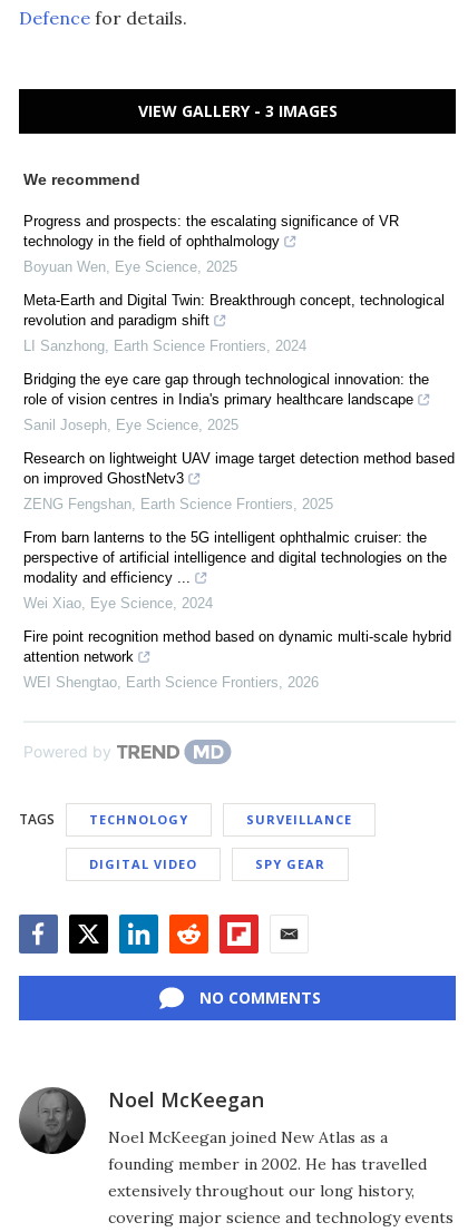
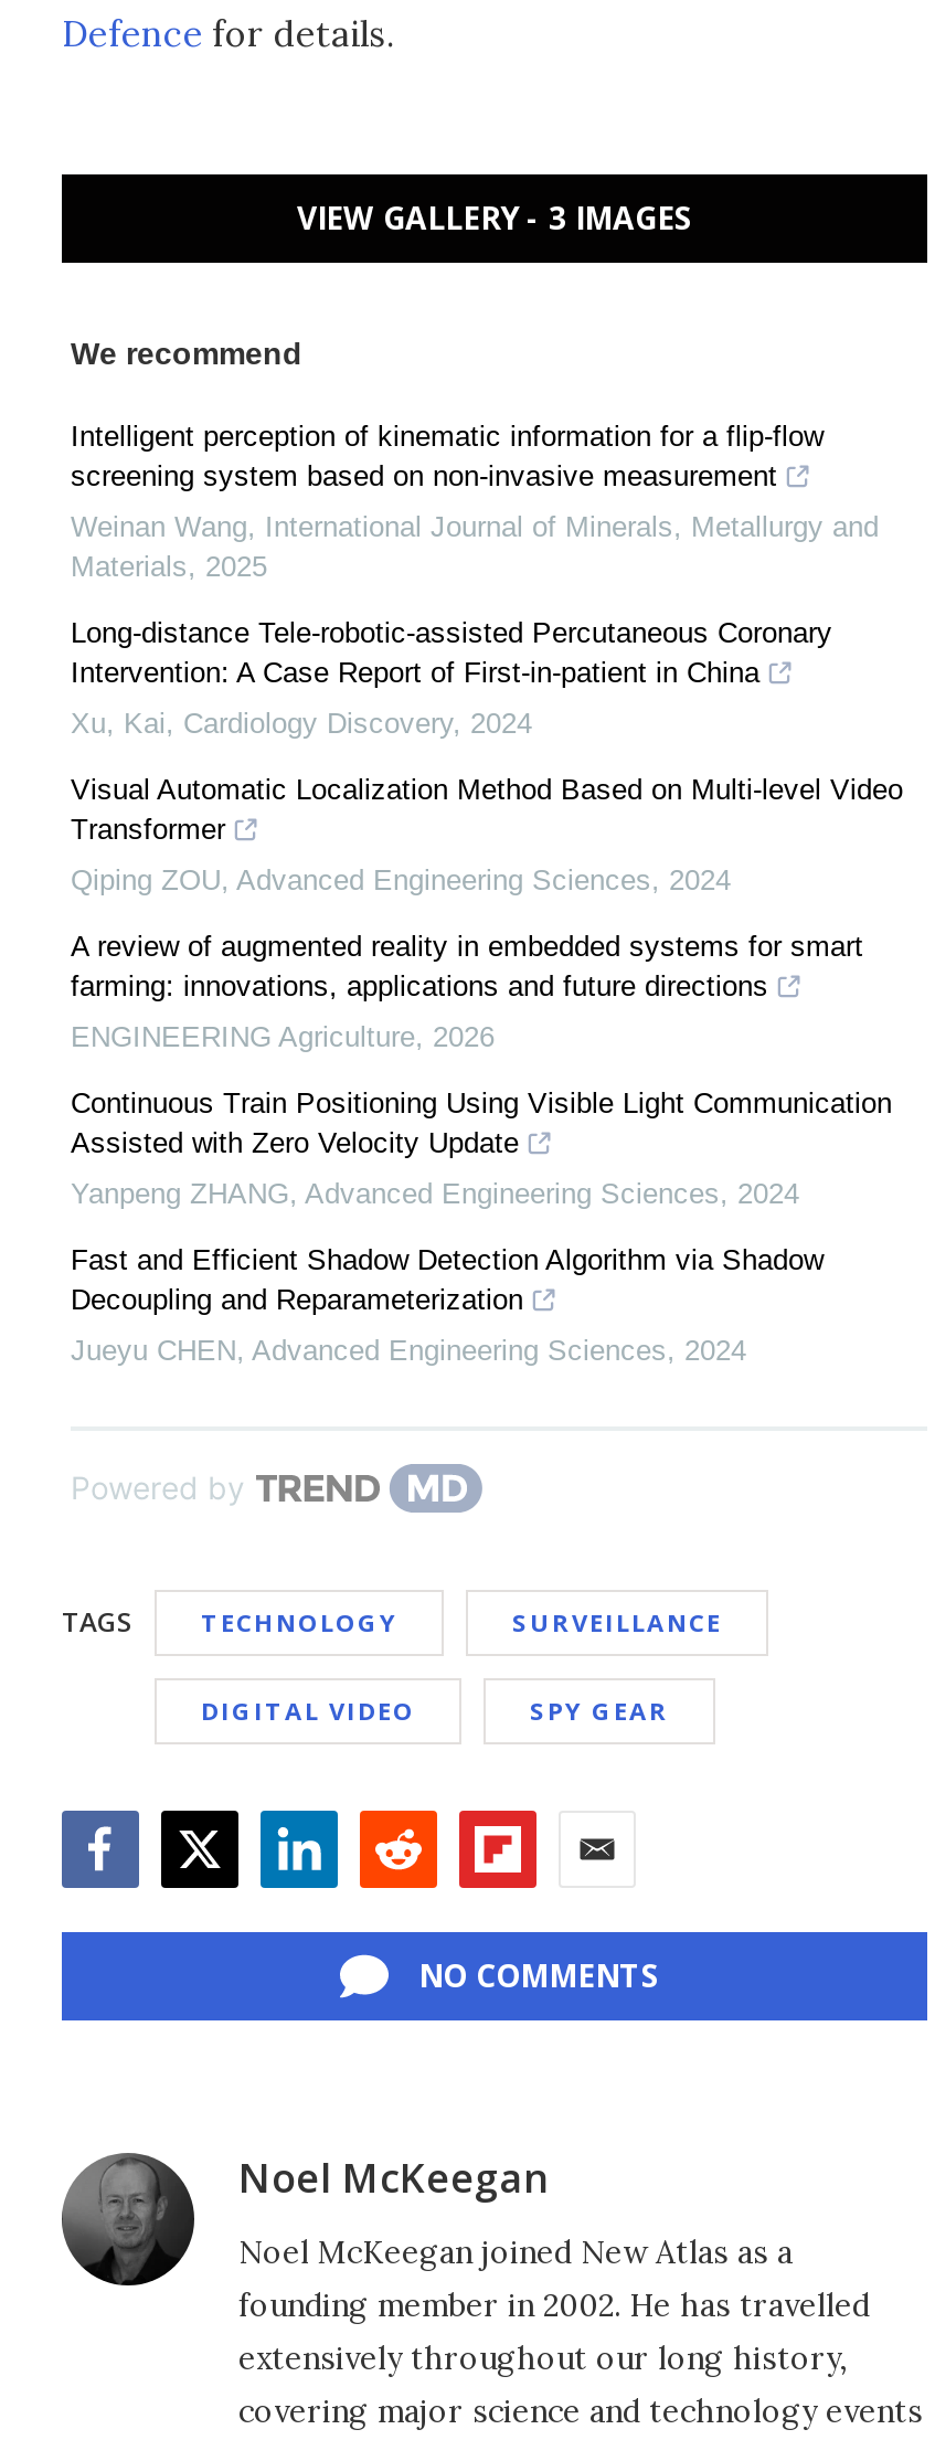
- Progress and prospects: the escalating significance of VR
- technology in the field of ophthalmology
+ Intelligent perception of kinematic information for a flip-flow
+ screening system based on non-invasive measurement

- Boyuan Wen, Eye Science, 2025
+ Weinan Wang, International Journal of Minerals, Metallurgy and
+ Materials, 2025

- Meta-Earth and Digital Twin: Breakthrough concept, technological
- revolution and paradigm shift
+ Long-distance Tele-robotic-assisted Percutaneous Coronary
+ Intervention: A Case Report of First-in-patient in China

- LI Sanzhong, Earth Science Frontiers, 2024
+ Xu, Kai, Cardiology Discovery, 2024

- Bridging the eye care gap through technological innovation: the
- role of vision centres in India's primary healthcare landscape
+ Visual Automatic Localization Method Based on Multi-level Video
+ Transformer

- Sanil Joseph, Eye Science, 2025
+ Qiping ZOU, Advanced Engineering Sciences, 2024

- Research on lightweight UAV image target detection method based
- on improved GhostNetv3
+ A review of augmented reality in embedded systems for smart
+ farming: innovations, applications and future directions

- ZENG Fengshan, Earth Science Frontiers, 2025
+ ENGINEERING Agriculture, 2026

- From barn lanterns to the 5G intelligent ophthalmic cruiser: the
- perspective of artificial intelligence and digital technologies on the
- modality and efficiency ...
+ Continuous Train Positioning Using Visible Light Communication
+ Assisted with Zero Velocity Update

- Wei Xiao, Eye Science, 2024
+ Yanpeng ZHANG, Advanced Engineering Sciences, 2024

- Fire point recognition method based on dynamic multi-scale hybrid
- attention network
+ Fast and Efficient Shadow Detection Algorithm via Shadow
+ Decoupling and Reparameterization

- WEI Shengtao, Earth Science Frontiers, 2026
+ Jueyu CHEN, Advanced Engineering Sciences, 2024
